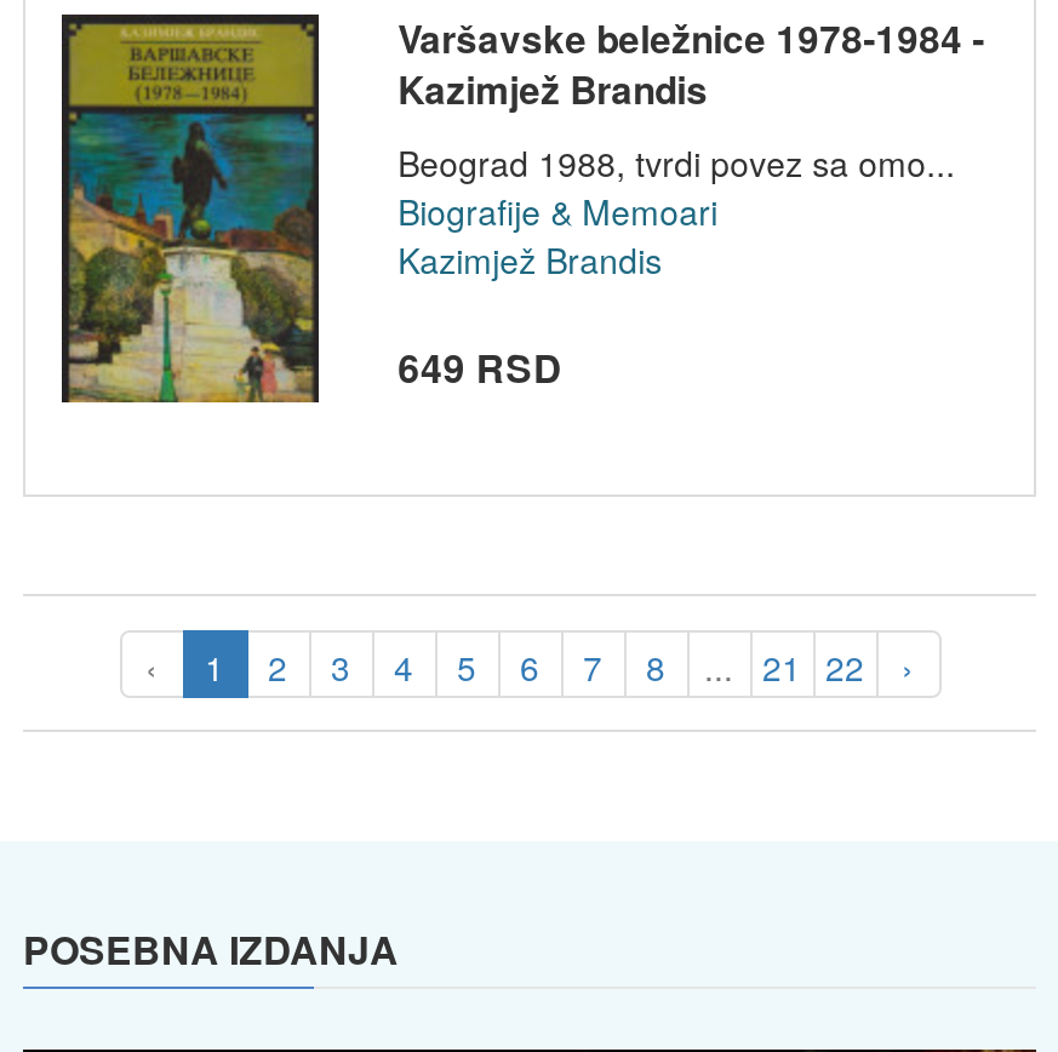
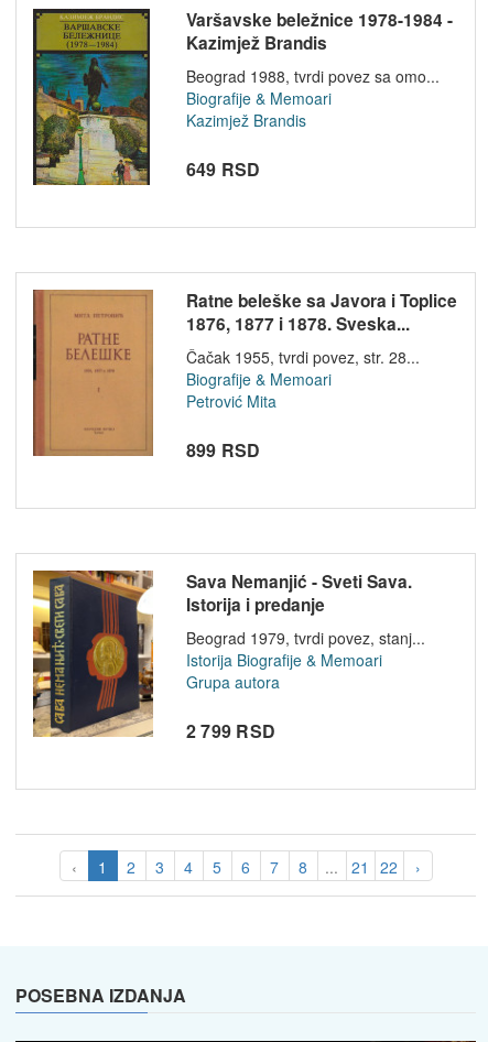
+ [image]
+ Ratne beleške sa Javora i Toplice
+ 1876, 1877 i 1878. Sveska...
+ Čačak 1955, tvrdi povez, str. 28...
+ Biografije & Memoari
+ Petrović Mita
+ 899 RSD

+ [image]
+ Sava Nemanjić - Sveti Sava.
+ Istorija i predanje
+ Beograd 1979, tvrdi povez, stanj...
+ Istorija Biografije & Memoari
+ Grupa autora
+ 2 799 RSD
